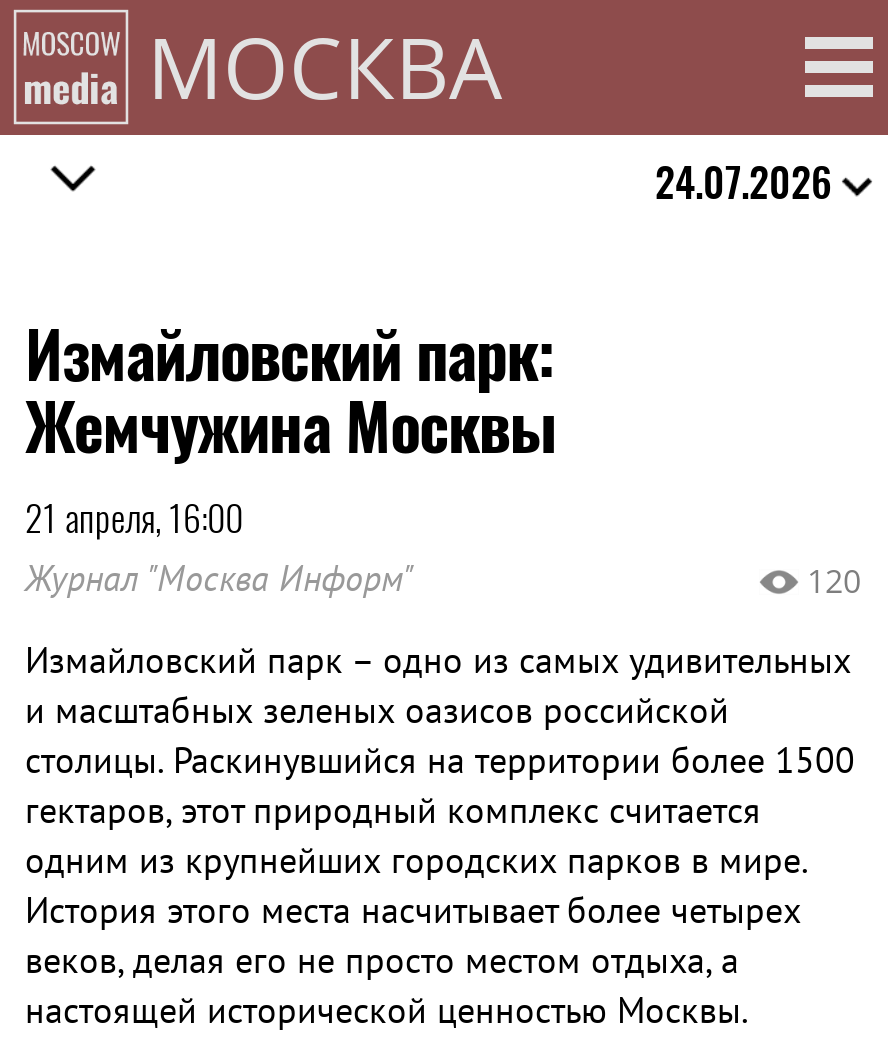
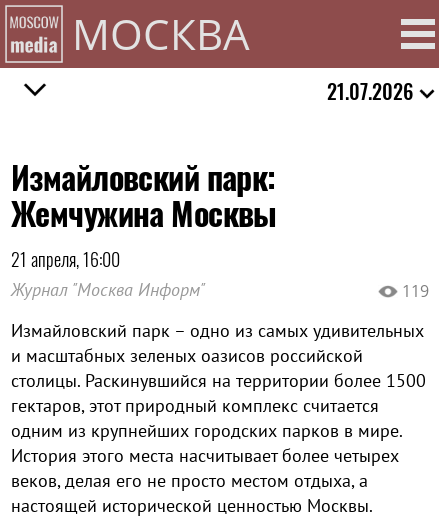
- 24.07.2026
+ 21.07.2026

- 120
+ 119
